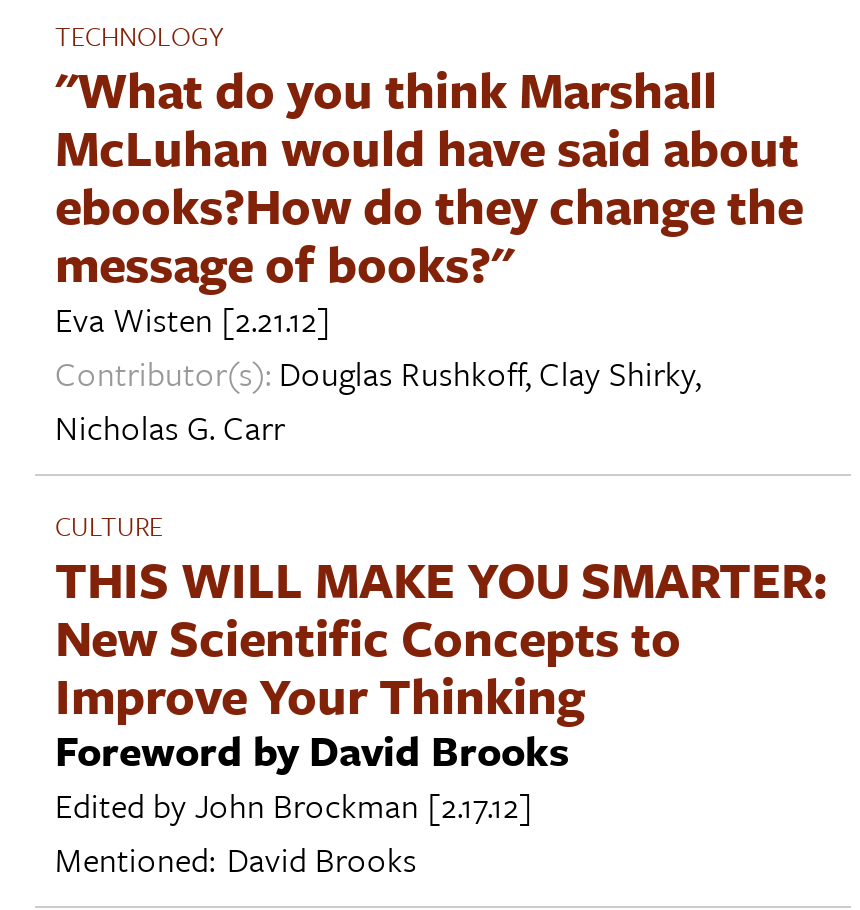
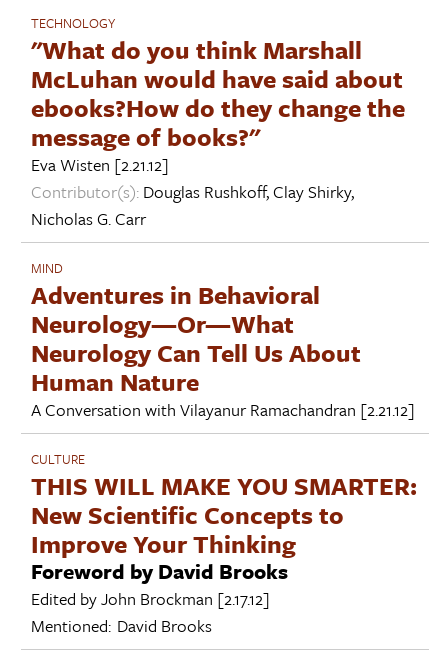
+ MIND
+ Adventures in Behavioral
+ Neurology—Or—What
+ Neurology Can Tell Us About
+ Human Nature
+ A Conversation with Vilayanur Ramachandran [2.21.12]
